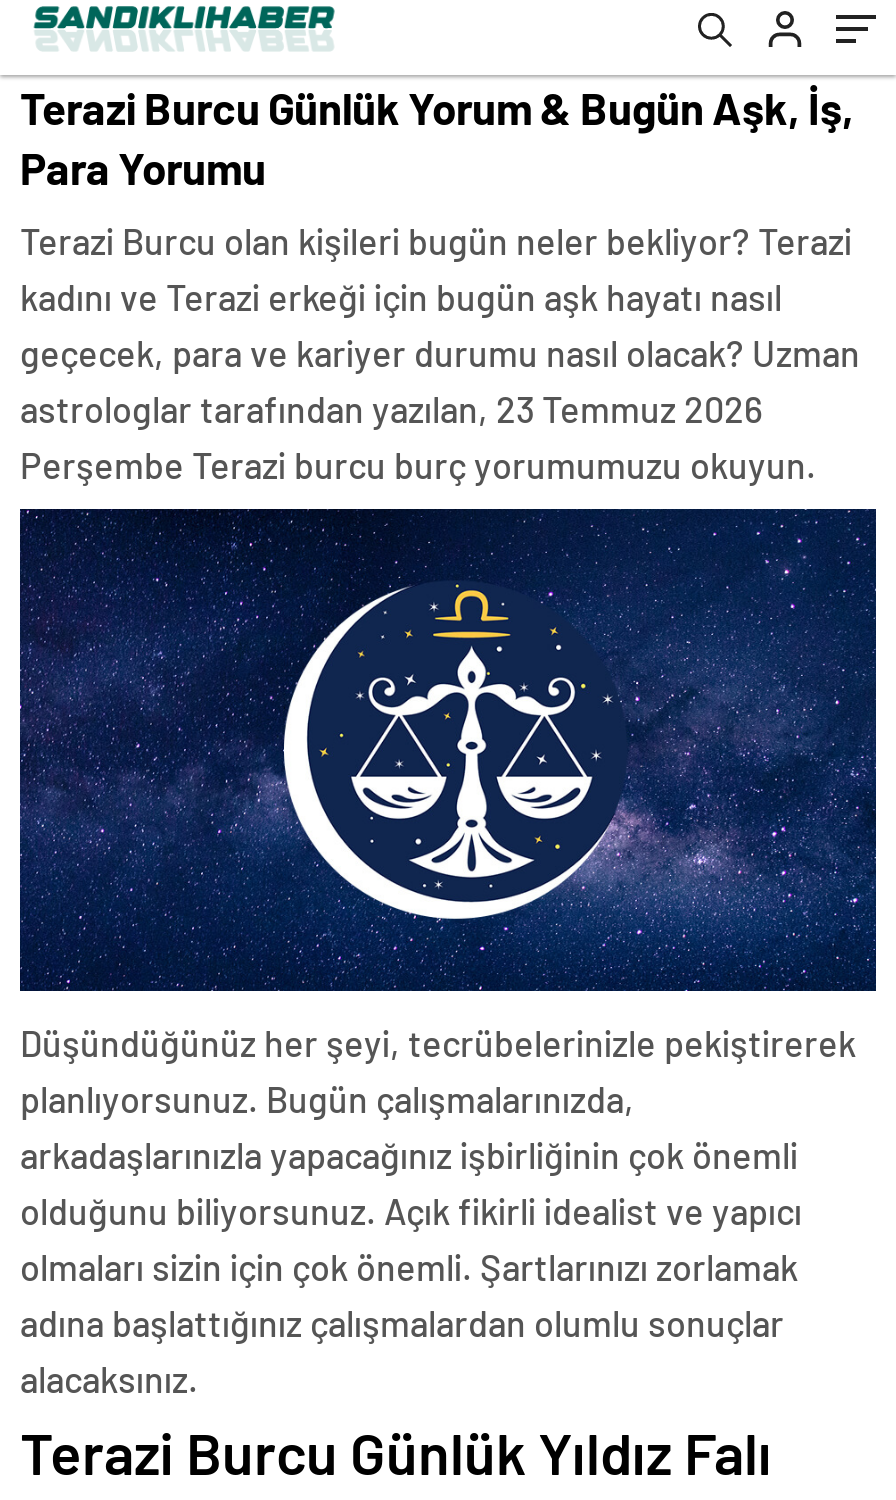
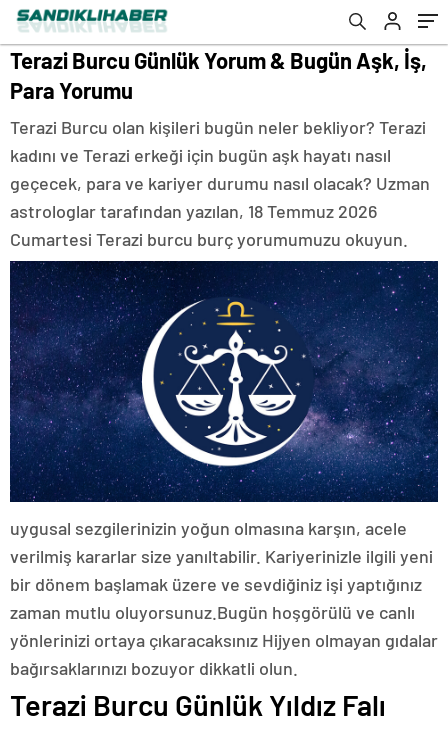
- astrologlar tarafından yazılan, 23 Temmuz 2026
- Perşembe Terazi burcu burç yorumumuzu okuyun.
+ astrologlar tarafından yazılan, 18 Temmuz 2026
+ Cumartesi Terazi burcu burç yorumumuzu okuyun.

- Düşündüğünüz her şeyi, tecrübelerinizle pekiştirerek
- planlıyorsunuz. Bugün çalışmalarınızda,
- arkadaşlarınızla yapacağınız işbirliğinin çok önemli
- olduğunu biliyorsunuz. Açık fikirli idealist ve yapıcı
- olmaları sizin için çok önemli. Şartlarınızı zorlamak
- adına başlattığınız çalışmalardan olumlu sonuçlar
- alacaksınız.
+ uygusal sezgilerinizin yoğun olmasına karşın, acele
+ verilmiş kararlar size yanıltabilir. Kariyerinizle ilgili yeni
+ bir dönem başlamak üzere ve sevdiğiniz işi yaptığınız
+ zaman mutlu oluyorsunuz.Bugün hoşgörülü ve canlı
+ yönlerinizi ortaya çıkaracaksınız Hijyen olmayan gıdalar
+ bağırsaklarınızı bozuyor dikkatli olun.
